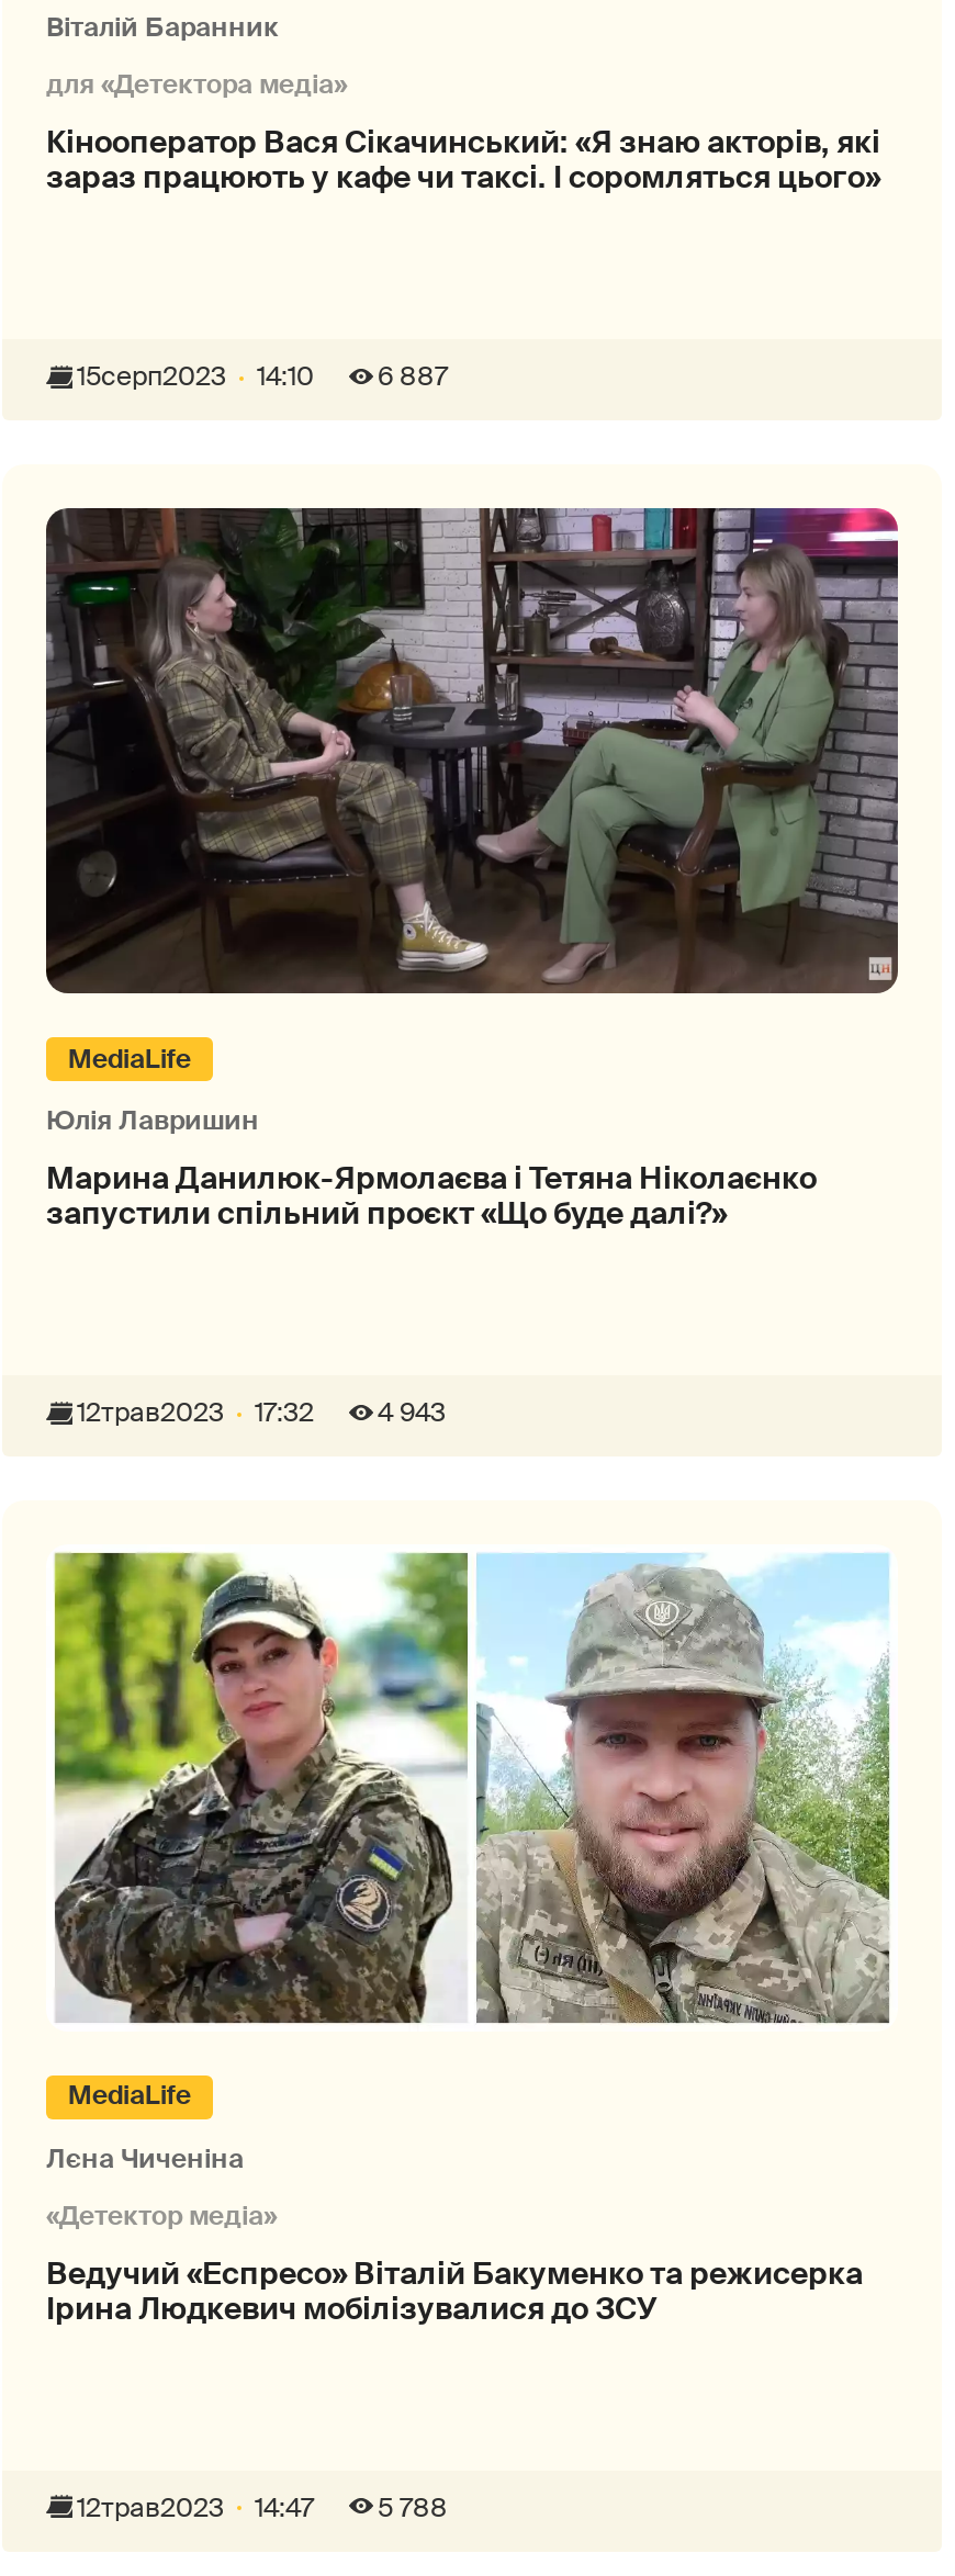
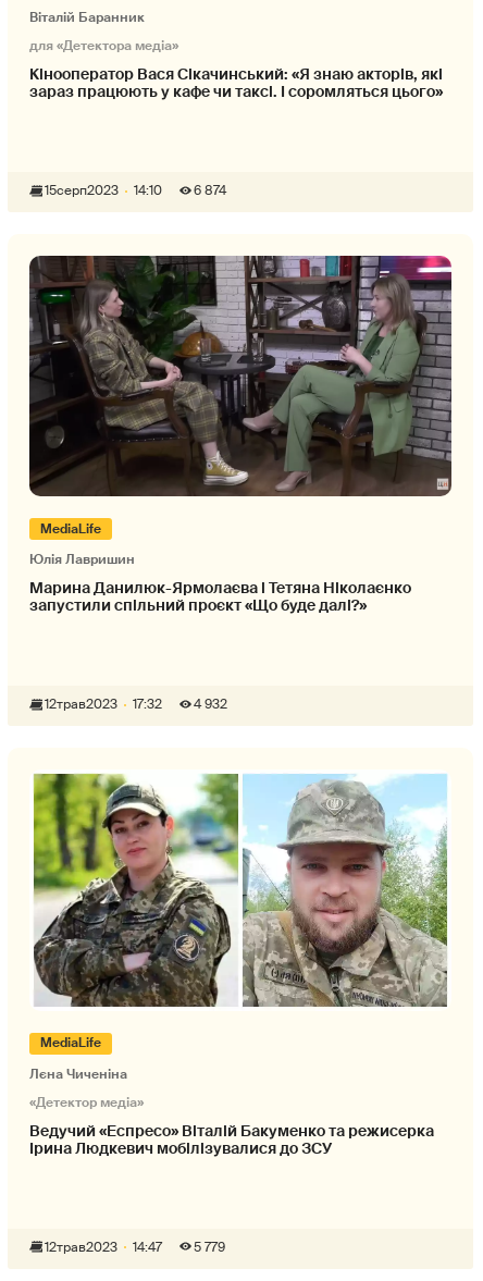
- 15серп2023 14:10 6 887
+ 15серп2023 14:10 6 874

- 12трав2023 17:32 4 943
+ 12трав2023 17:32 4 932

- 5 788
+ 5 779
